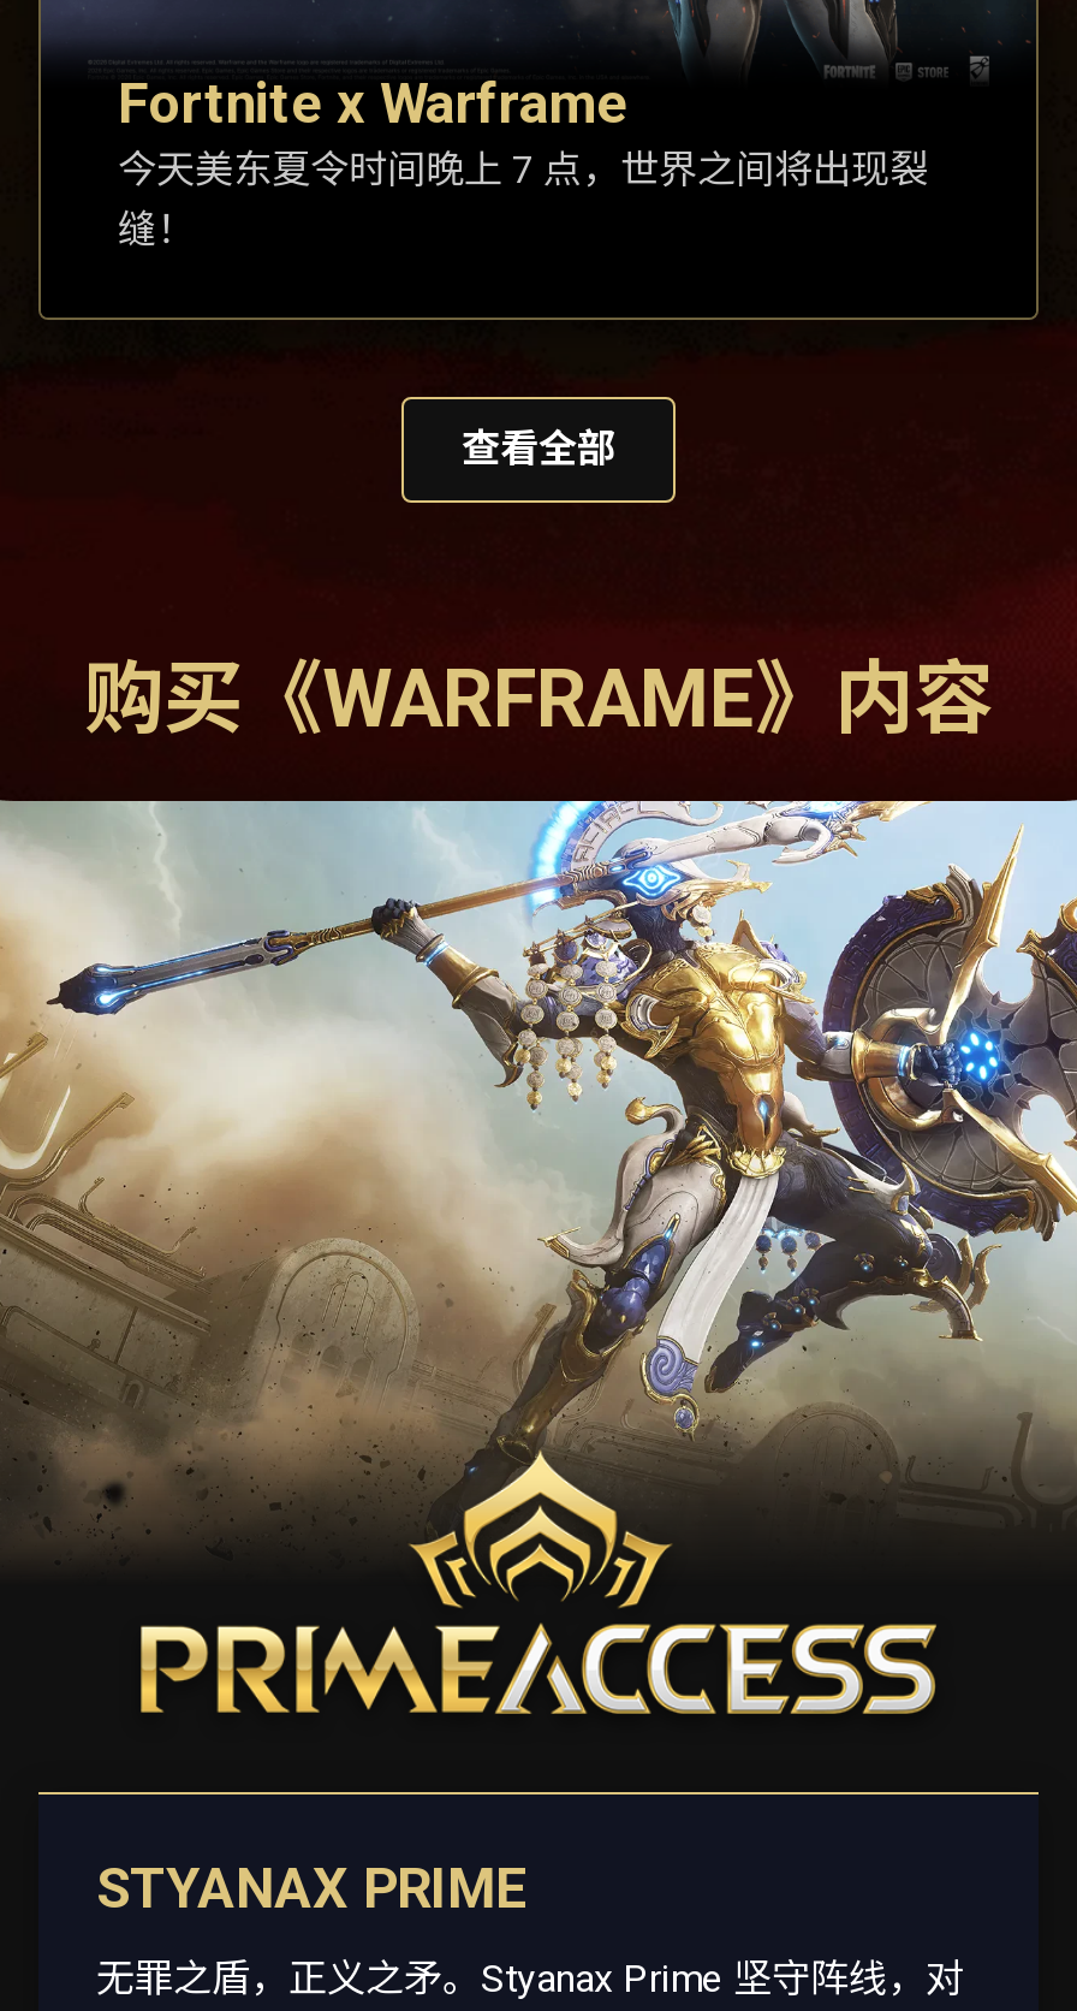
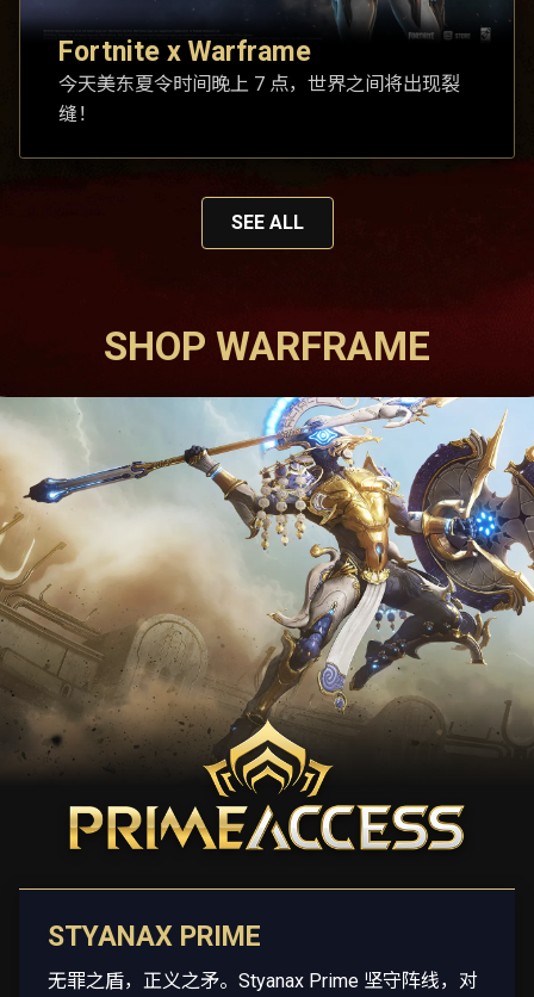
- 查看全部
+ SEE ALL

- 购买《WARFRAME》内容
+ SHOP WARFRAME
